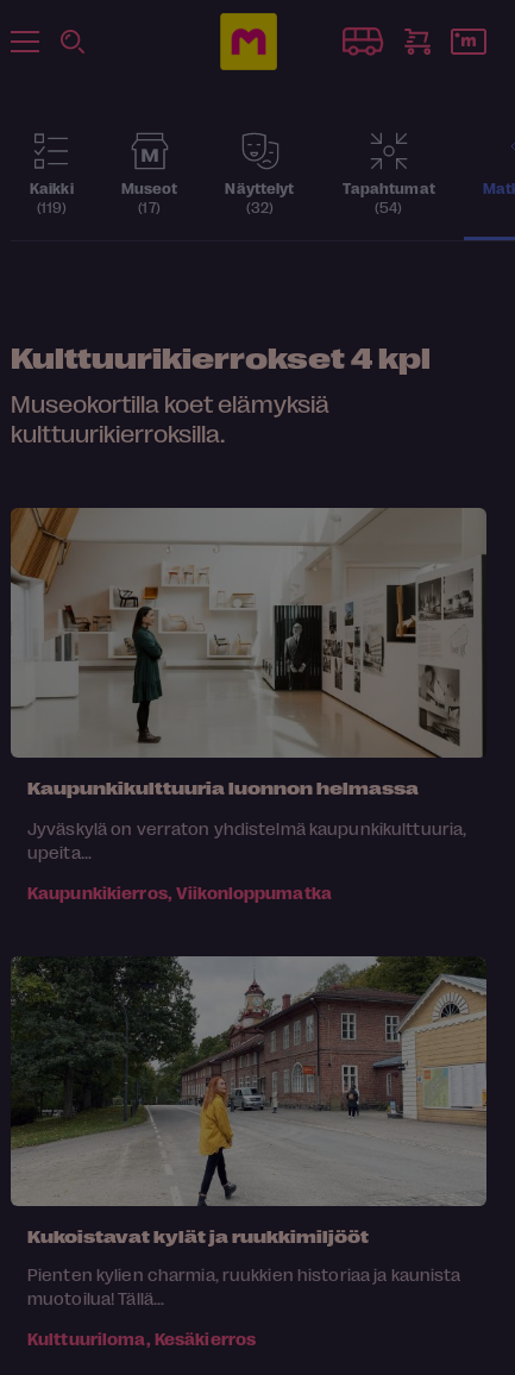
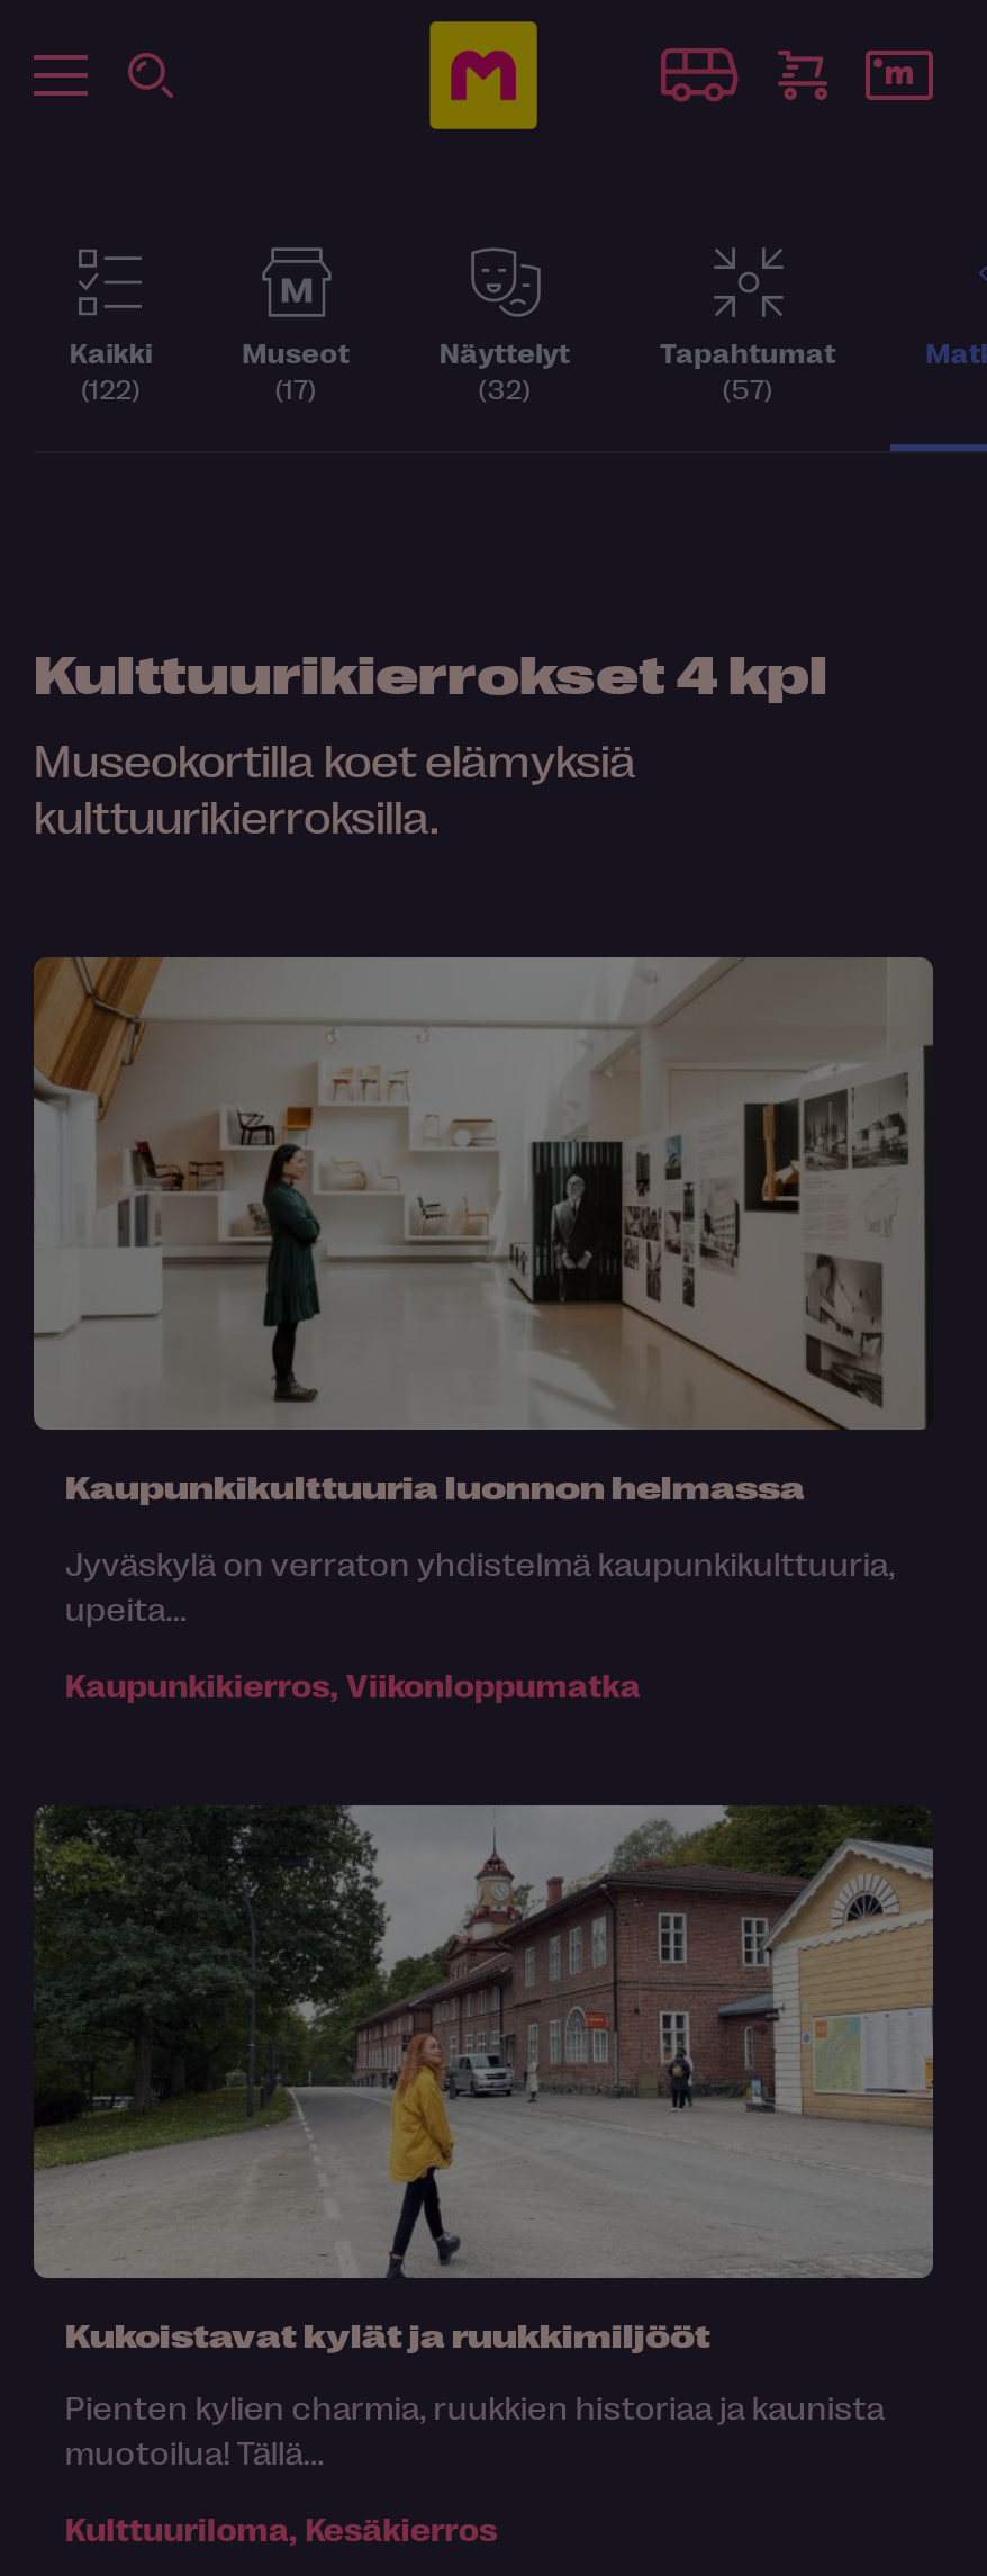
- (119)
+ (122)

- (54)
+ (57)
